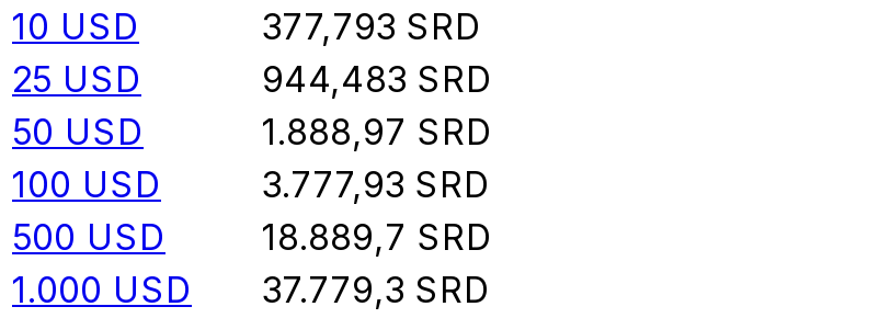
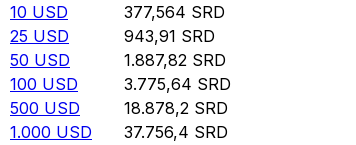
- 377,793 SRD
+ 377,564 SRD

- 944,483 SRD
+ 943,91 SRD

- 1.888,97 SRD
+ 1.887,82 SRD

- 3.777,93 SRD
+ 3.775,64 SRD

- 18.889,7 SRD
+ 18.878,2 SRD

- 1.000 USD 37.779,3 SRD
+ 1.000 USD 37.756,4 SRD
